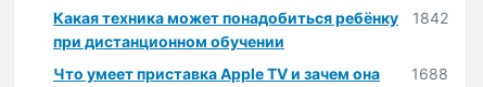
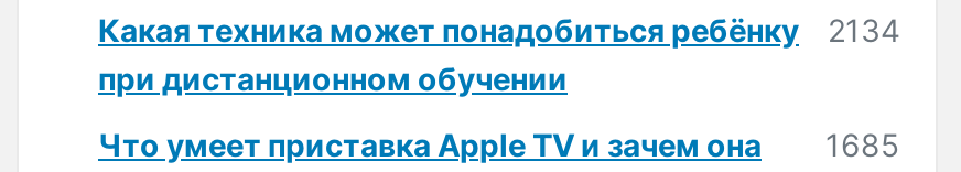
- Какая техника может понадобиться ребёнку 1842
+ Какая техника может понадобиться ребёнку 2134

- Что умеет приставка Apple TV и зачем она 1688
+ Что умеет приставка Apple TV и зачем она 1685
